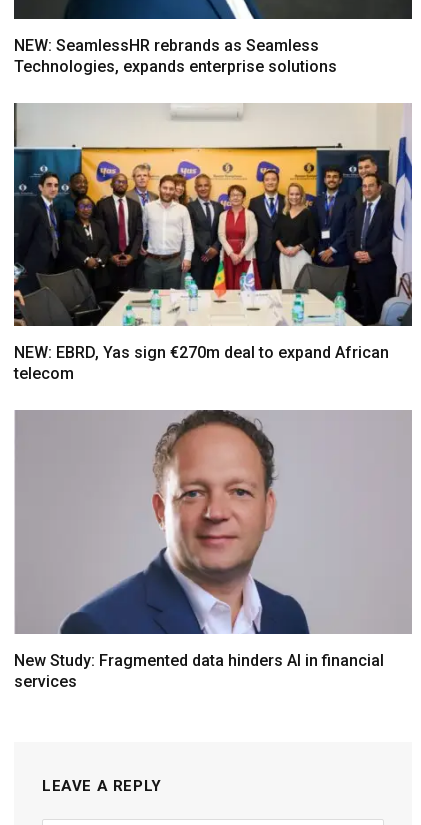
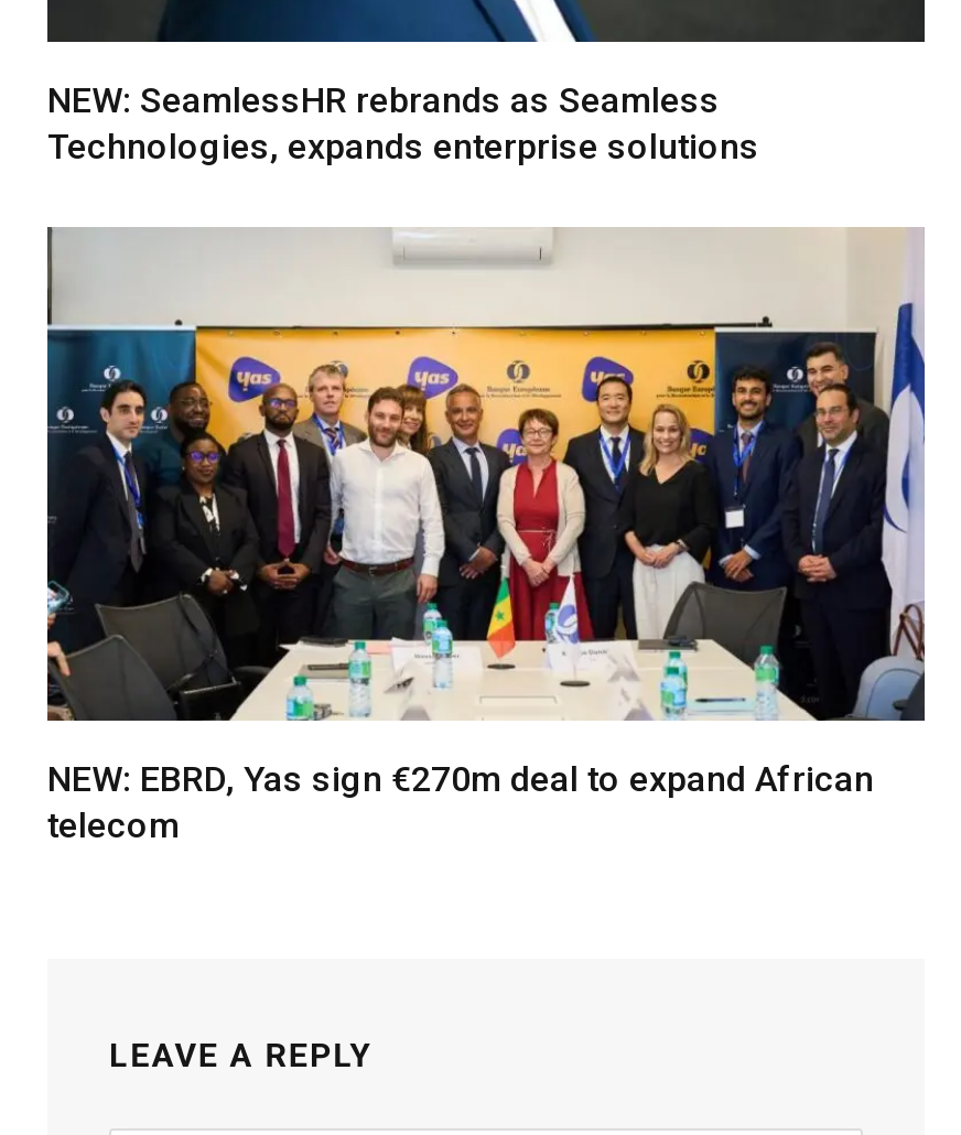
- [image]
- New Study: Fragmented data hinders AI in financial
- services
